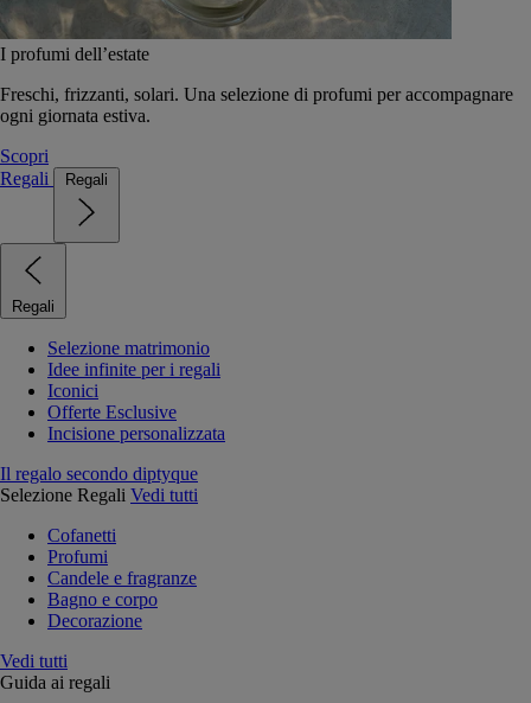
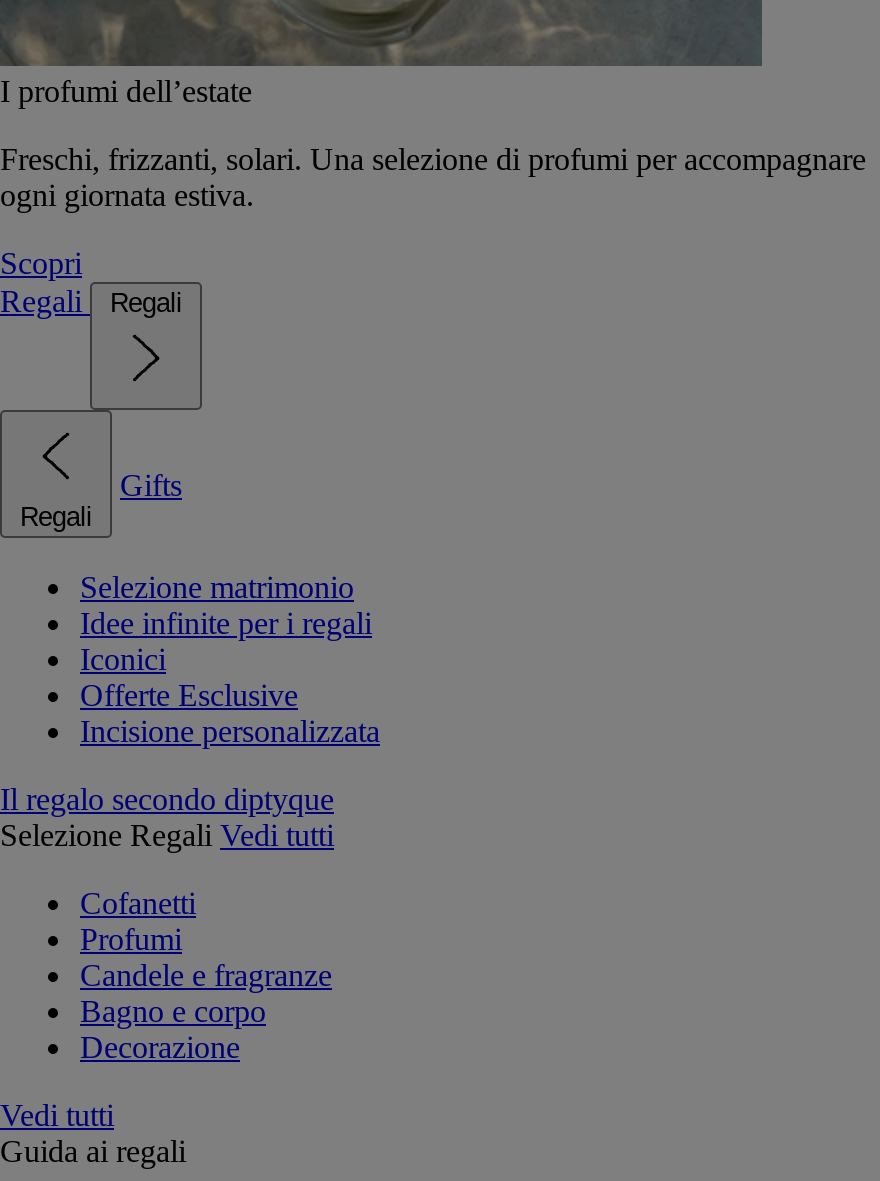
+ Gifts
